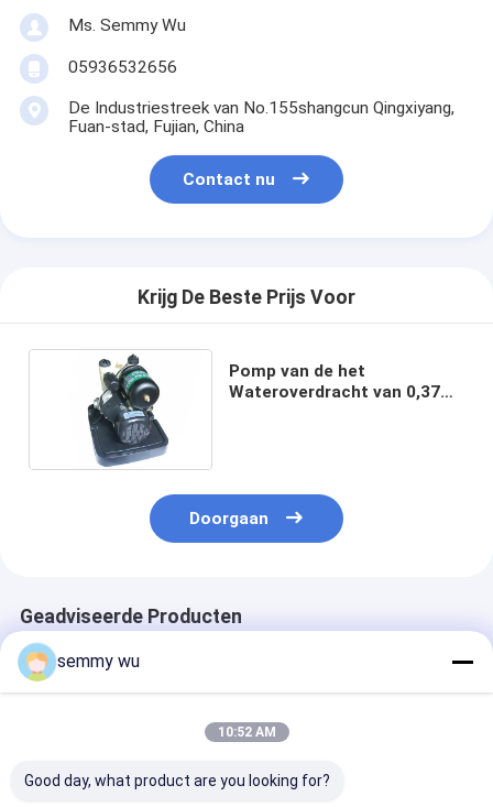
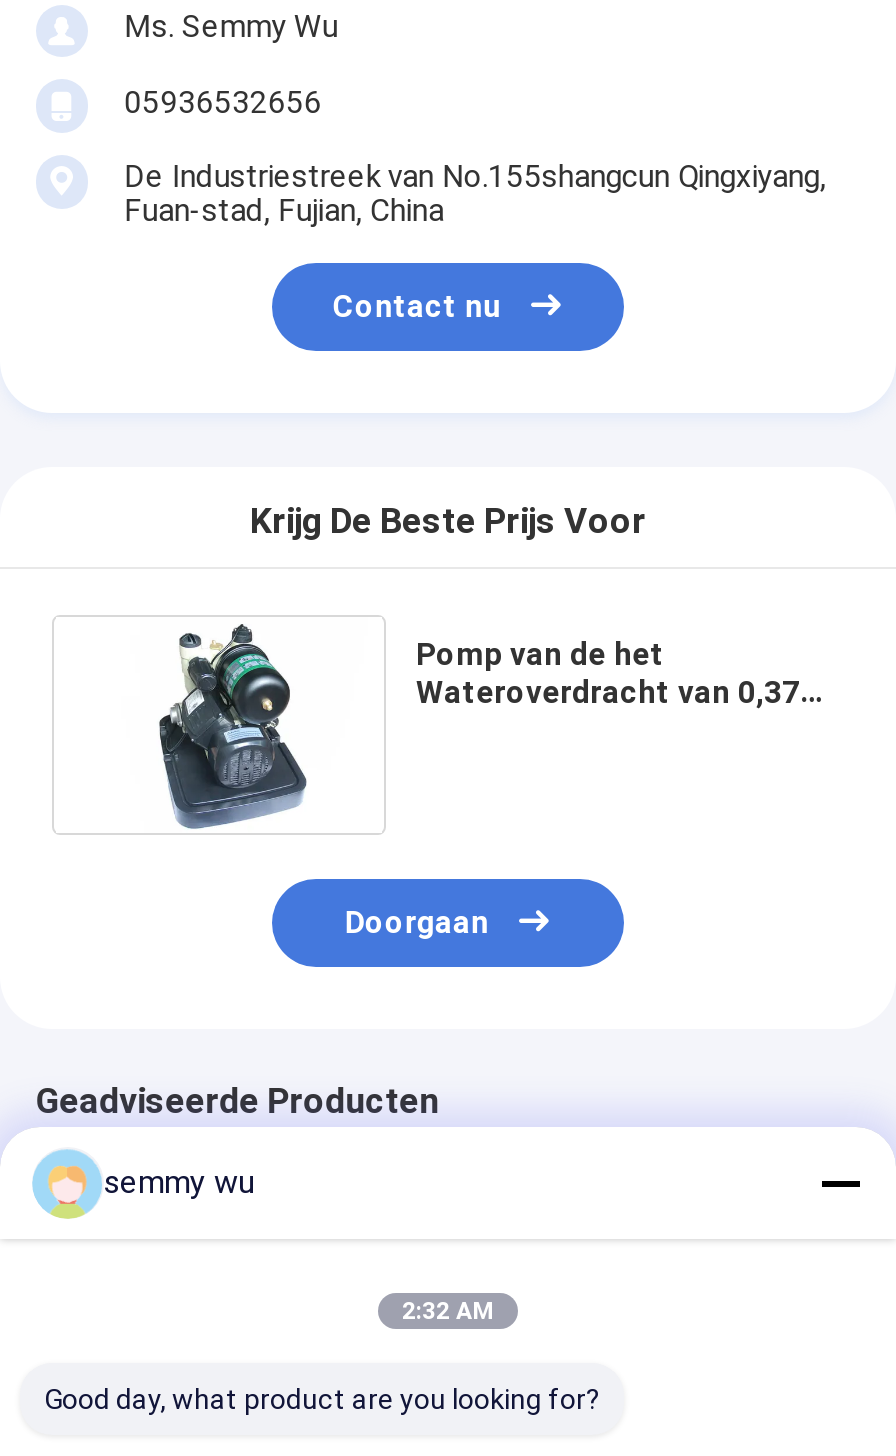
- 10:52 AM
+ 2:32 AM
